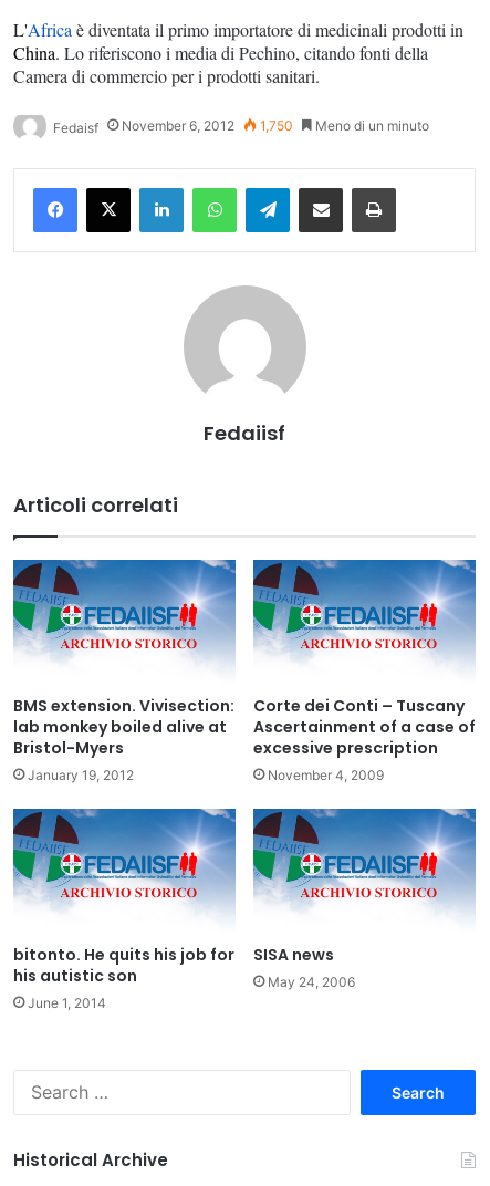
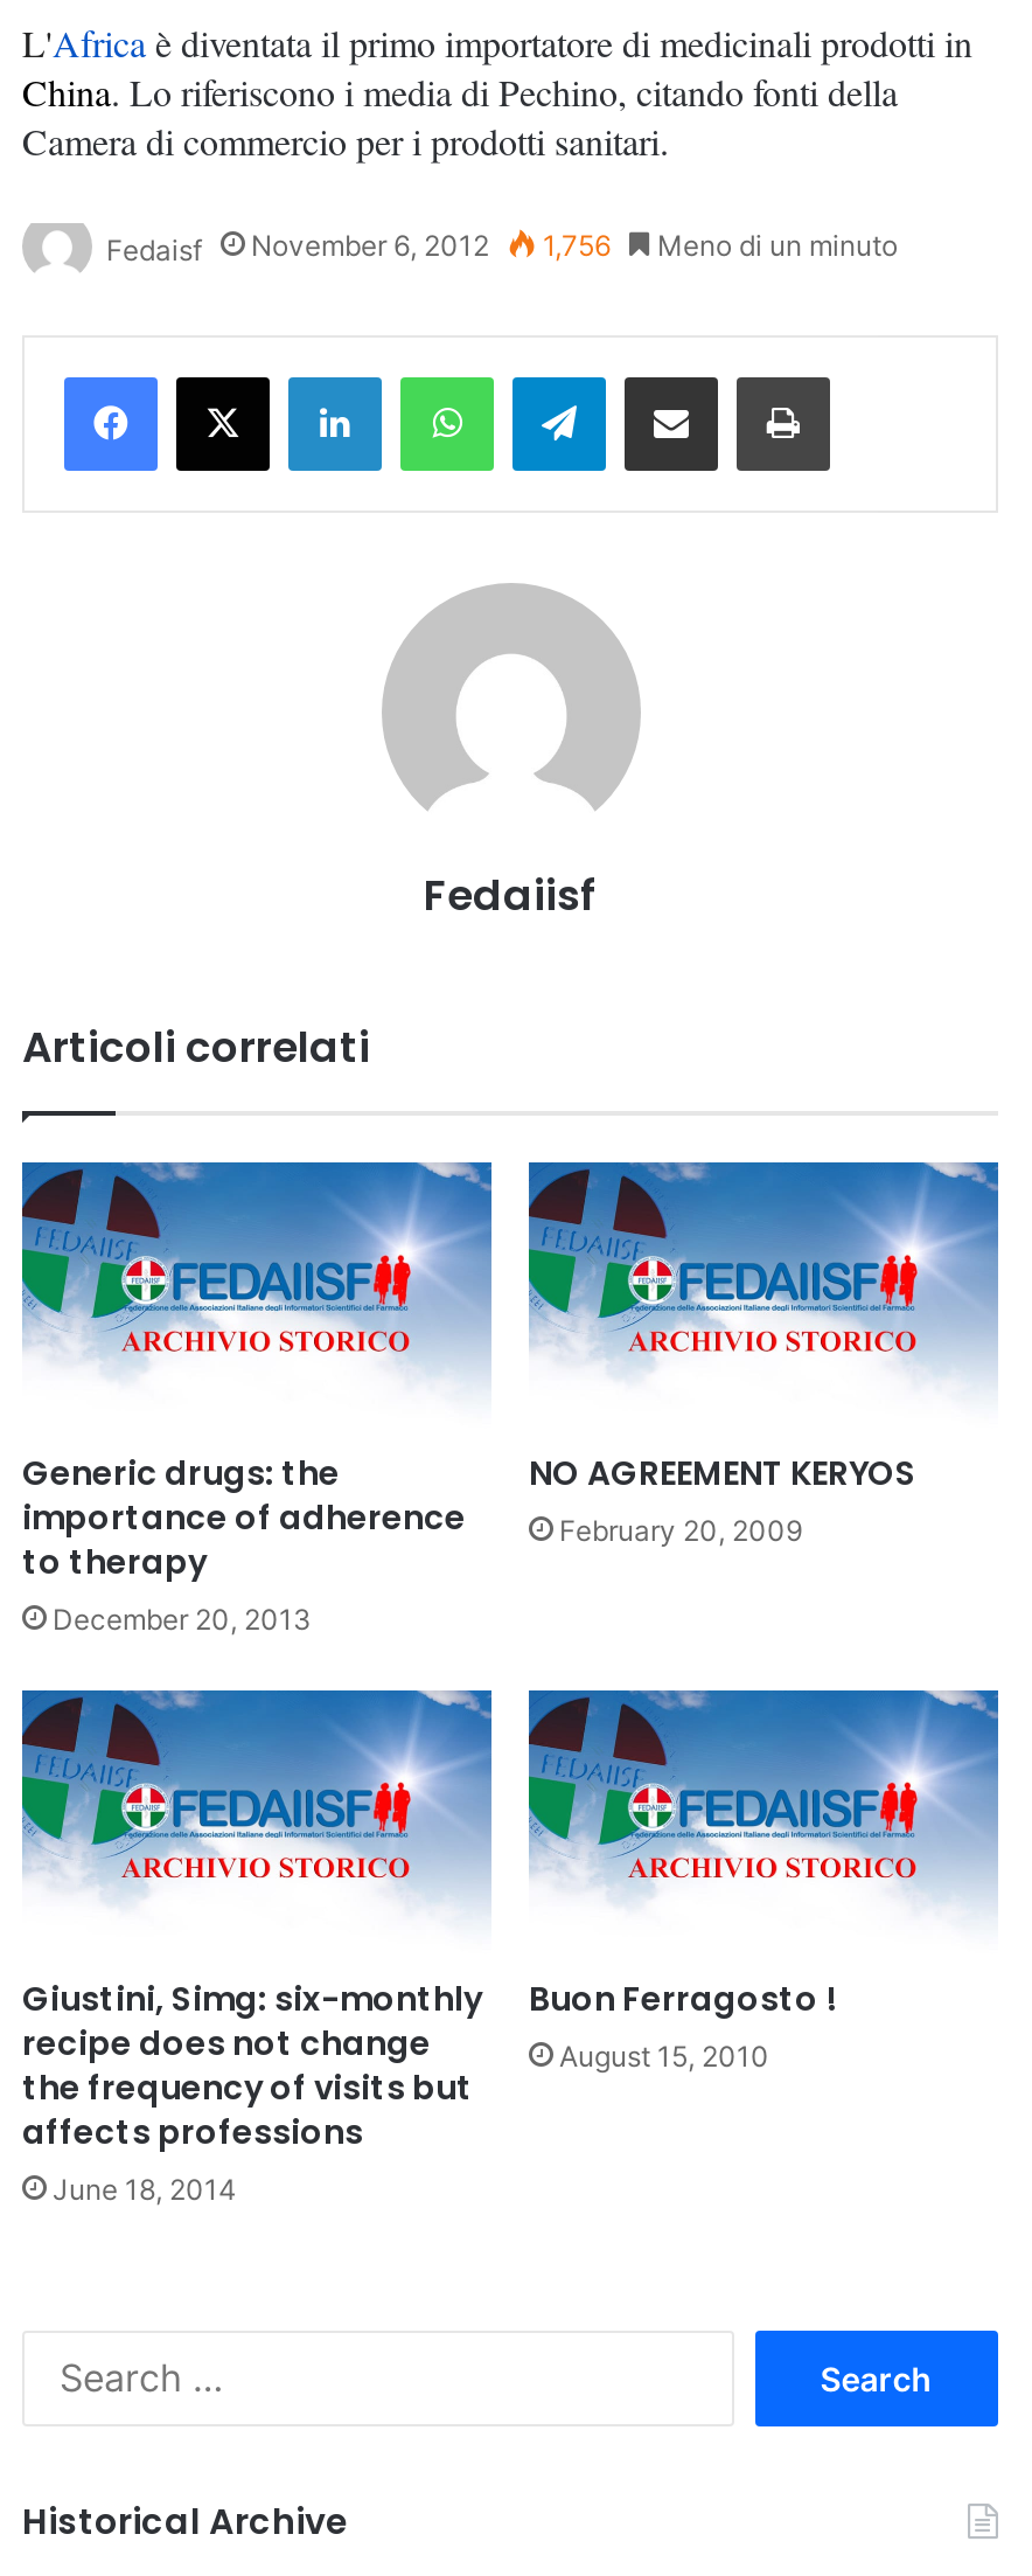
- Fedaisf November 6, 2012 1,750 Meno di un minuto
+ Fedaisf November 6, 2012 1,756 Meno di un minuto

- BMS extension. Vivisection:
- lab monkey boiled alive at
- Bristol-Myers
- January 19, 2012
+ Generic drugs: the
+ importance of adherence
+ to therapy
+ December 20, 2013

- Corte dei Conti – Tuscany
- Ascertainment of a case of
- excessive prescription
- November 4, 2009
+ NO AGREEMENT KERYOS
+ February 20, 2009

- bitonto. He quits his job for
- his autistic son
- June 1, 2014
+ Giustini, Simg: six-monthly
+ recipe does not change
+ the frequency of visits but
+ affects professions
+ June 18, 2014

- SISA news
- May 24, 2006
+ Buon Ferragosto !
+ August 15, 2010
